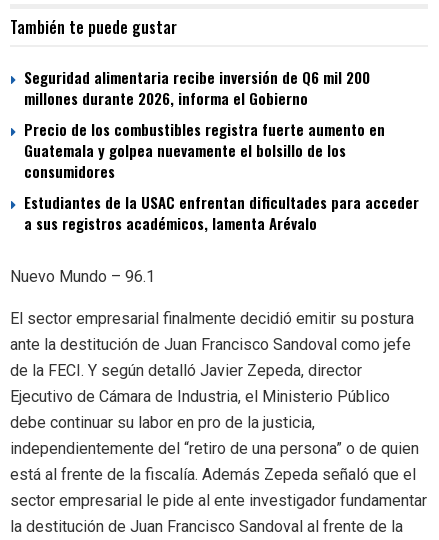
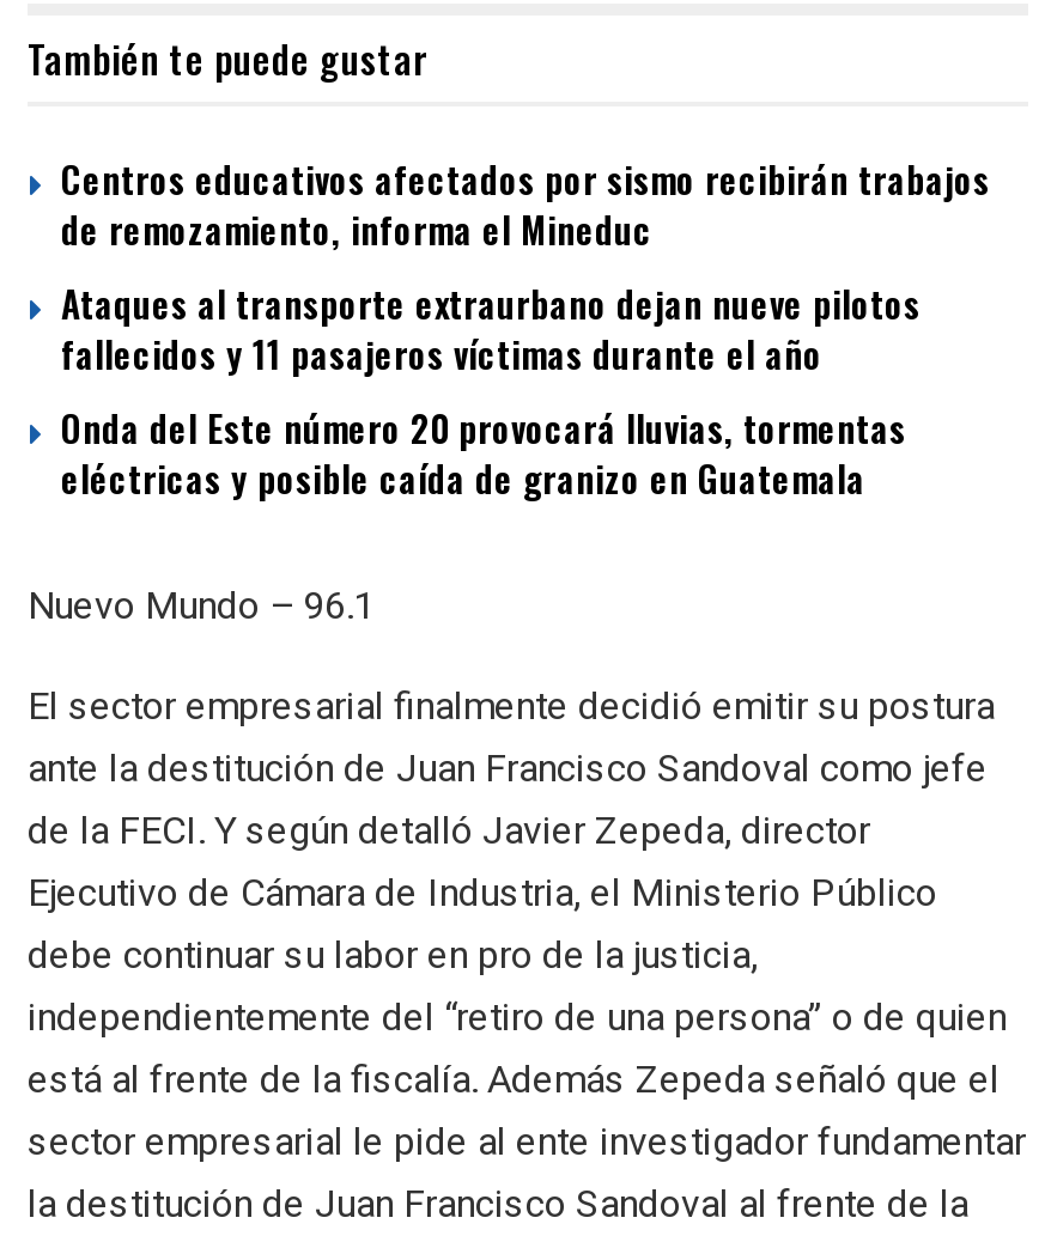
- Seguridad alimentaria recibe inversión de Q6 mil 200
- millones durante 2026, informa el Gobierno
- Precio de los combustibles registra fuerte aumento en
- Guatemala y golpea nuevamente el bolsillo de los
- consumidores
- Estudiantes de la USAC enfrentan dificultades para acceder
- a sus registros académicos, lamenta Arévalo
+ Centros educativos afectados por sismo recibirán trabajos
+ de remozamiento, informa el Mineduc
+ Ataques al transporte extraurbano dejan nueve pilotos
+ fallecidos y 11 pasajeros víctimas durante el año
+ Onda del Este número 20 provocará lluvias, tormentas
+ eléctricas y posible caída de granizo en Guatemala
